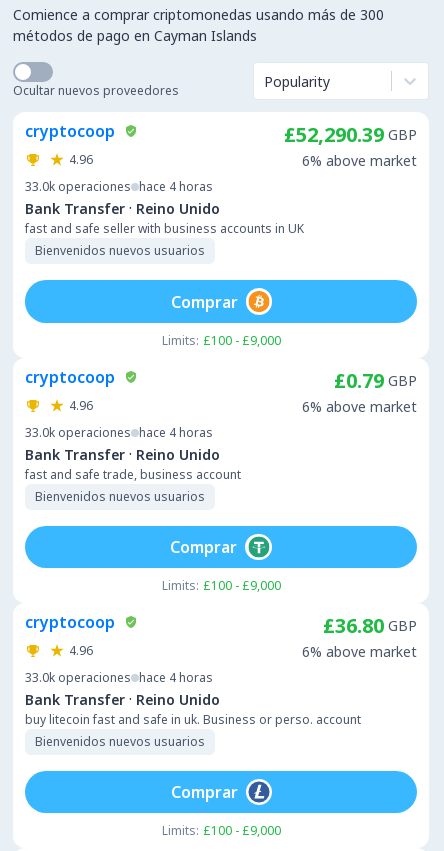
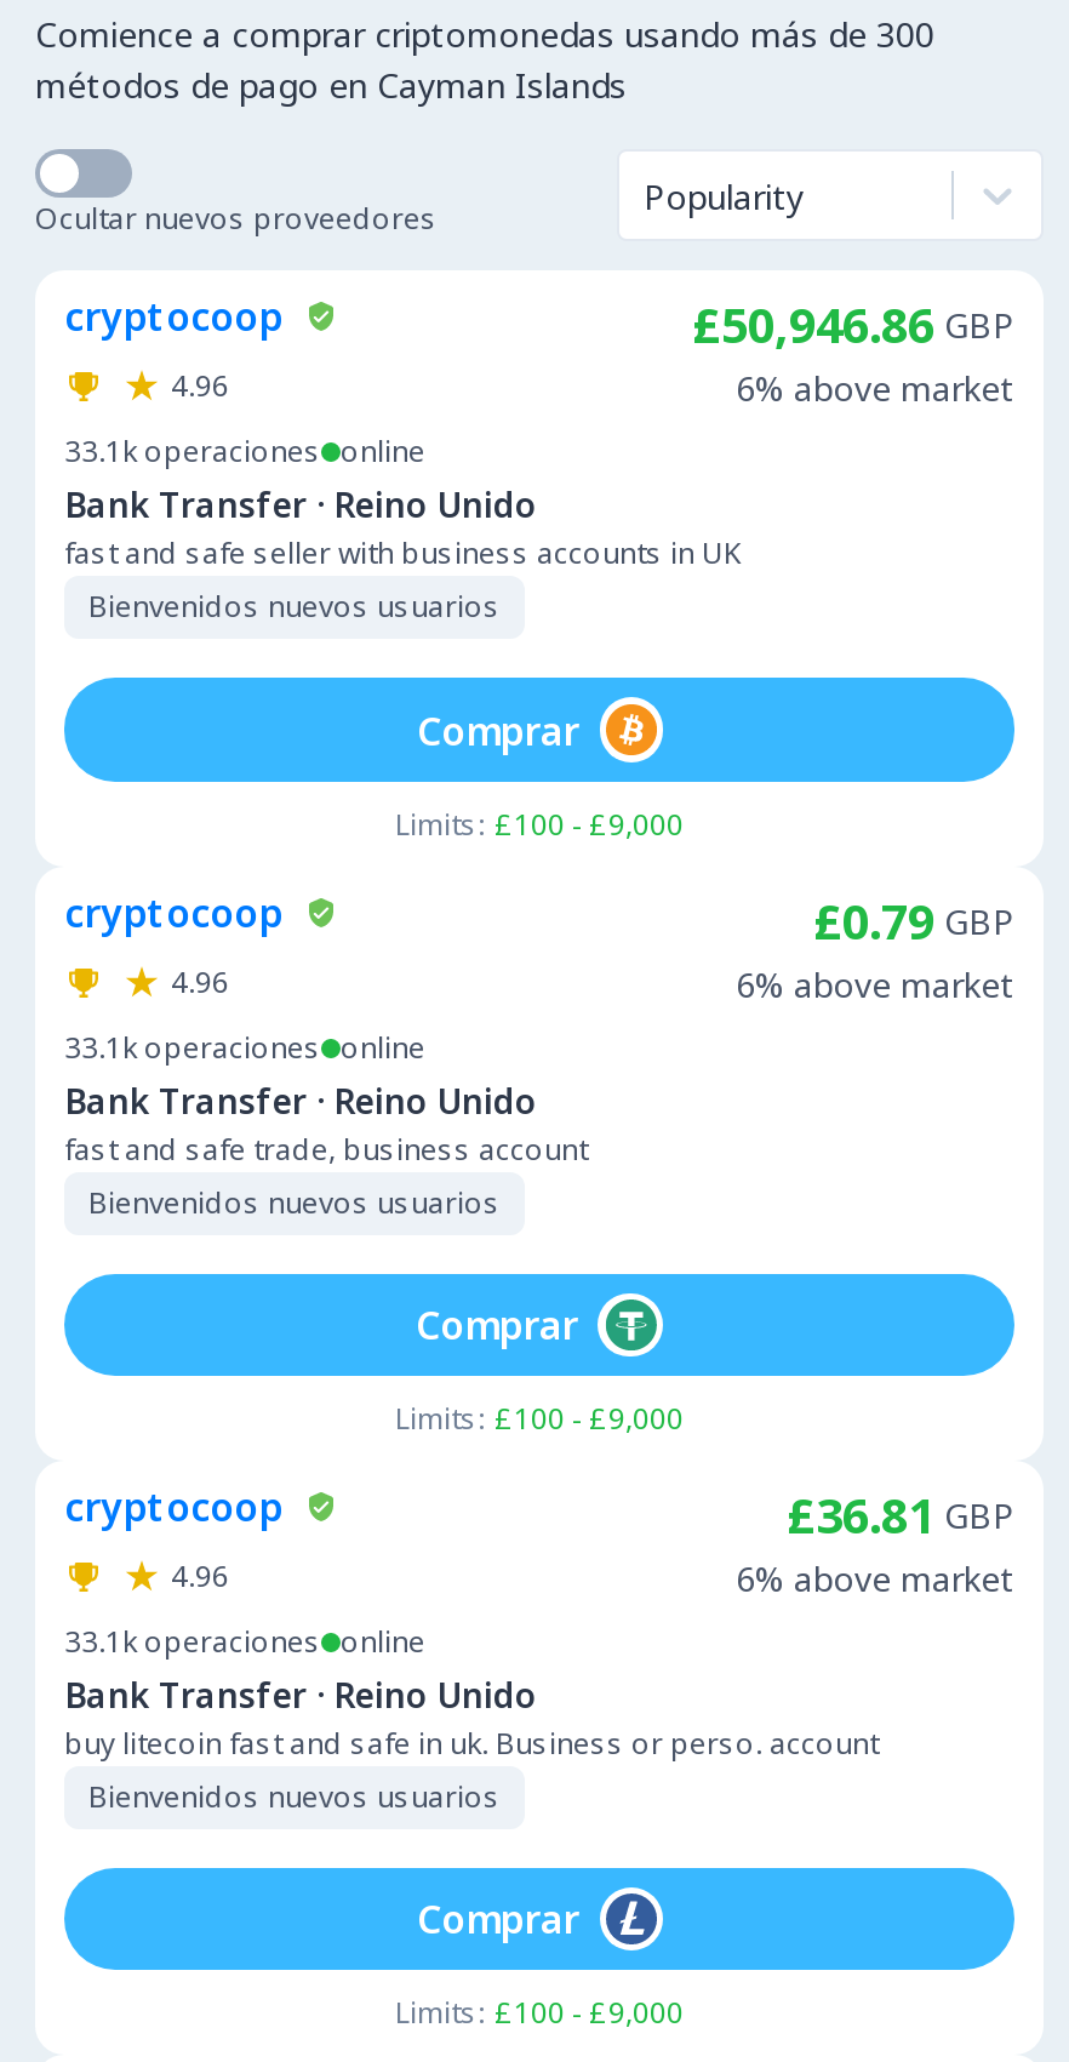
- £52,290.39 GBP
+ £50,946.86 GBP

- 33.0k operaciones hace 4 horas
+ 33.1k operaciones online

- 33.0k operaciones hace 4 horas
+ 33.1k operaciones online

- £36.80 GBP
+ £36.81 GBP

- 33.0k operaciones hace 4 horas
+ 33.1k operaciones online
